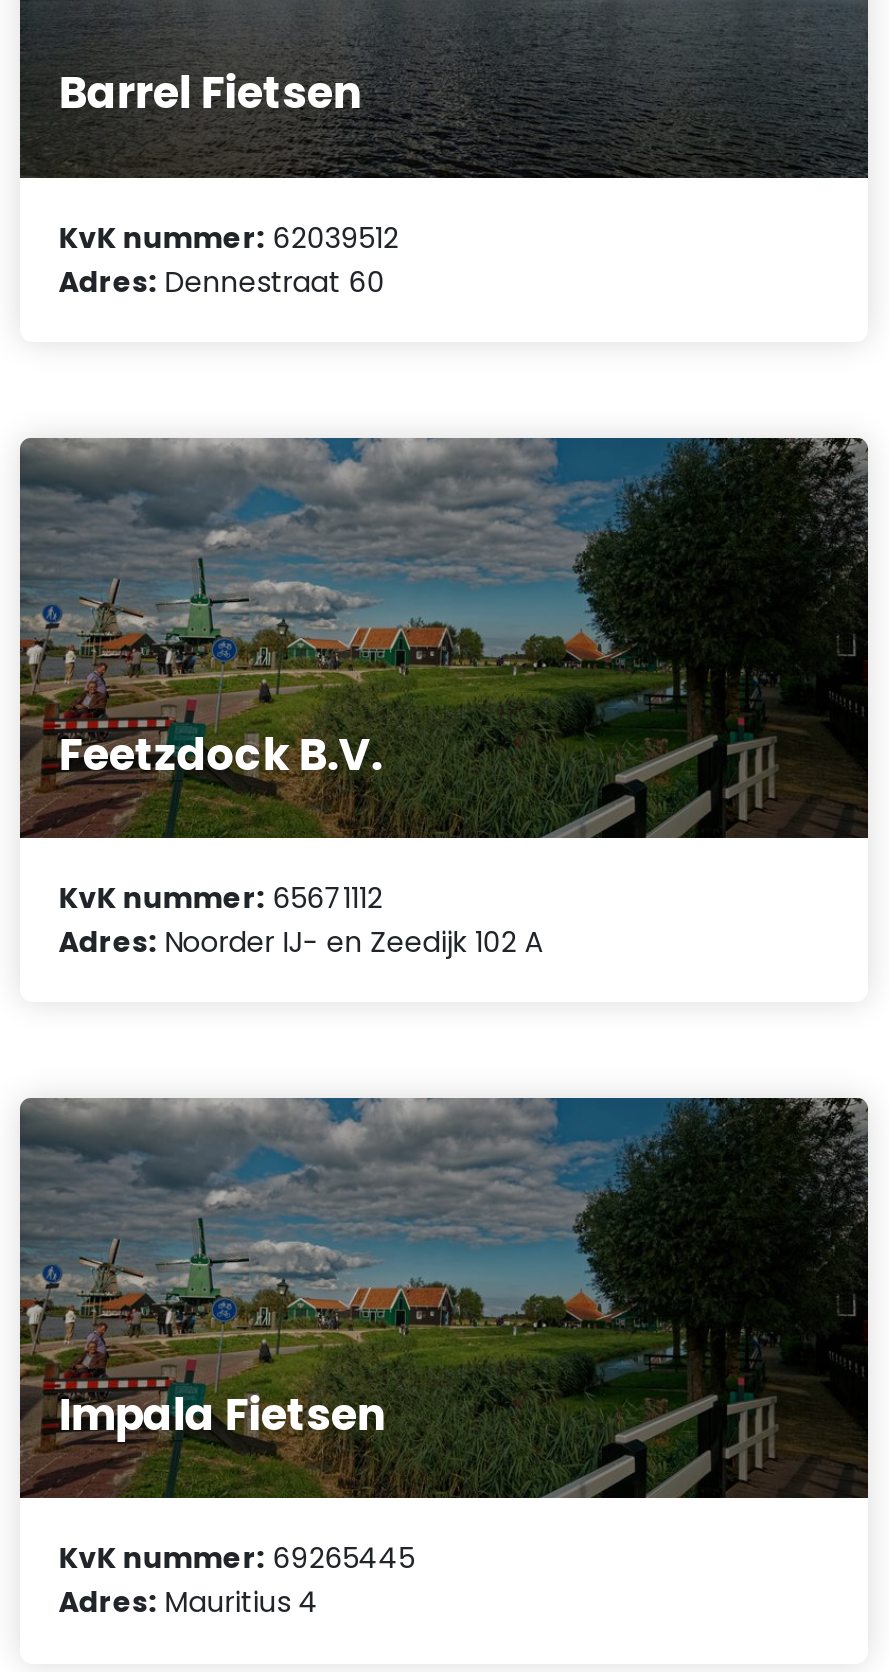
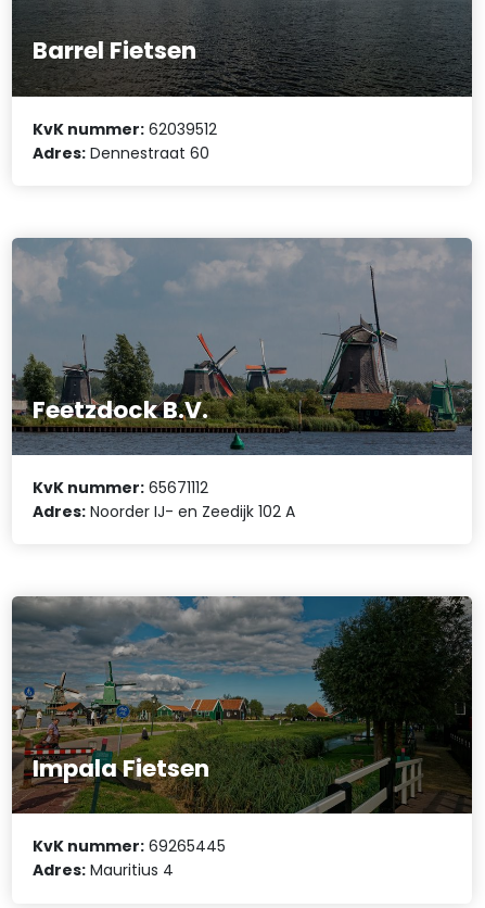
- [image]
+ [image]
